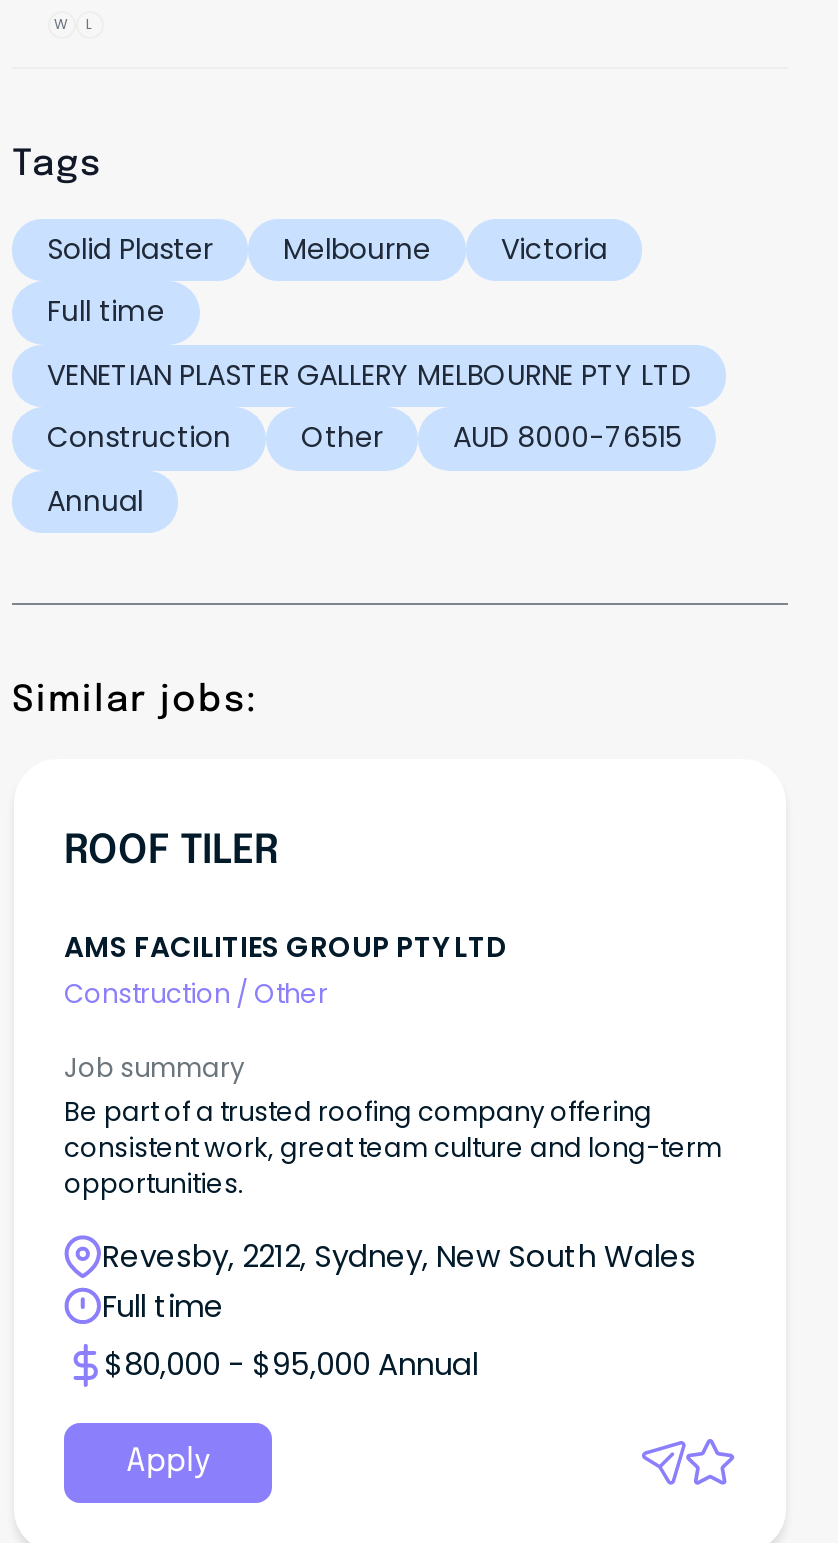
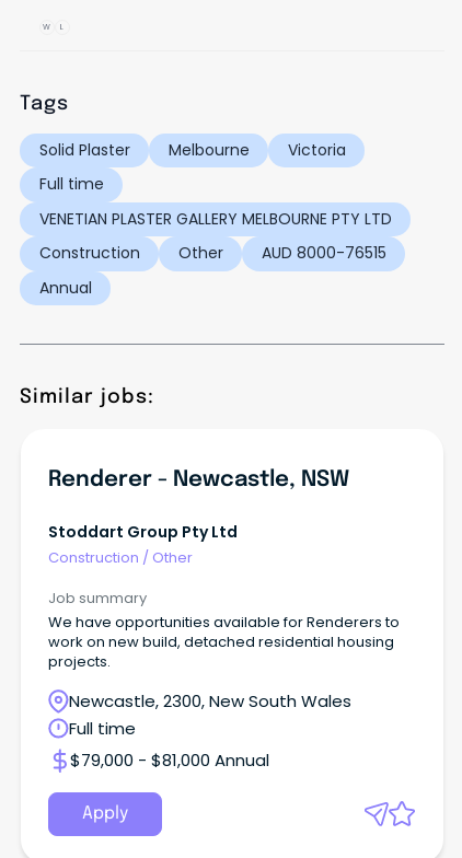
- ROOF TILER
+ Renderer - Newcastle, NSW

- AMS FACILITIES GROUP PTY LTD
+ Stoddart Group Pty Ltd

- Be part of a trusted roofing company offering
- consistent work, great team culture and long-term
- opportunities.
+ We have opportunities available for Renderers to
+ work on new build, detached residential housing
+ projects.

- Revesby, 2212, Sydney, New South Wales
+ Newcastle, 2300, New South Wales

- $80,000 - $95,000 Annual
+ $79,000 - $81,000 Annual
